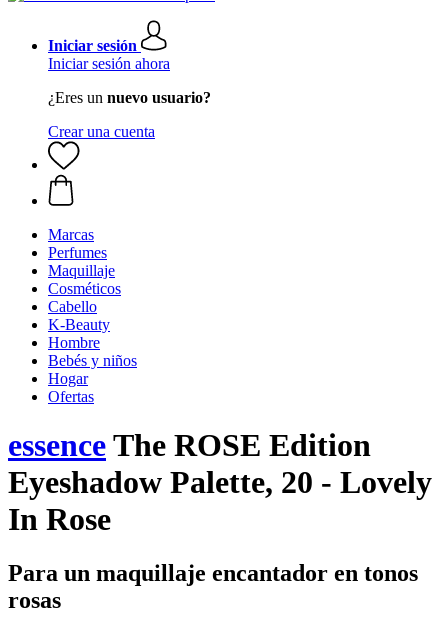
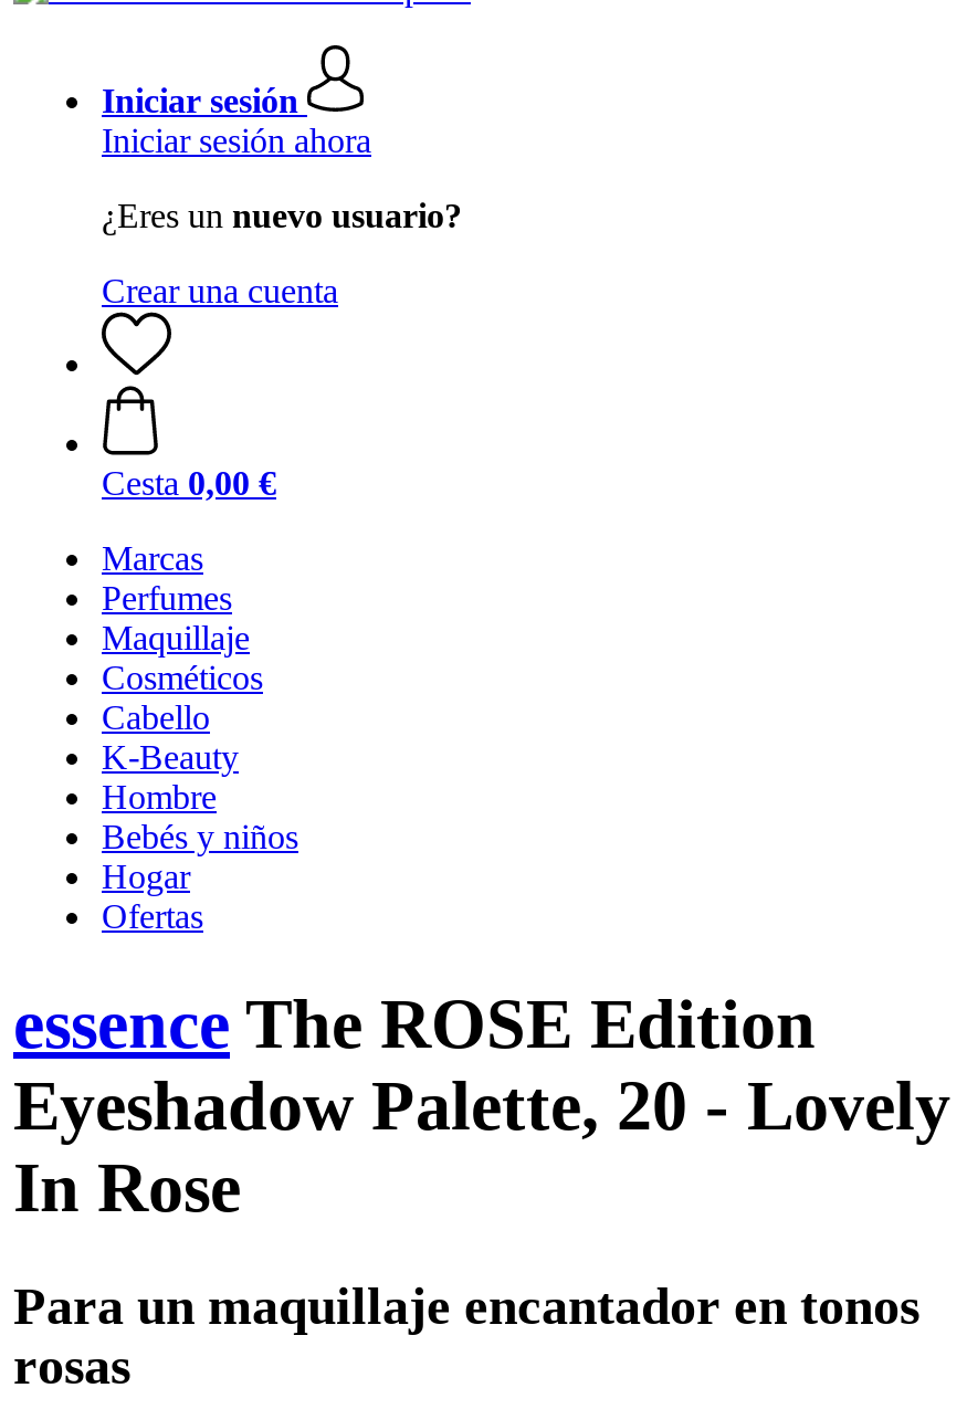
+ Cesta 0,00 €
